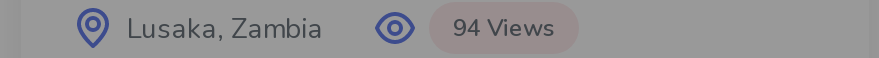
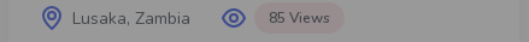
- 94 Views
+ 85 Views
